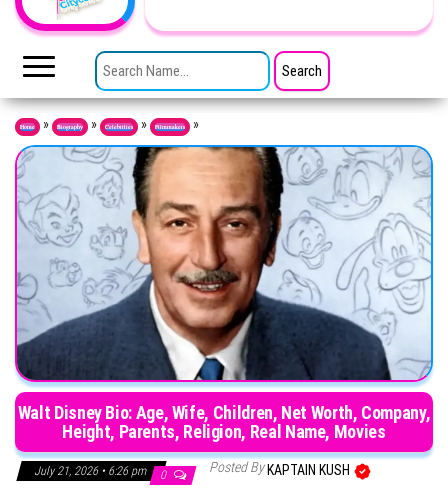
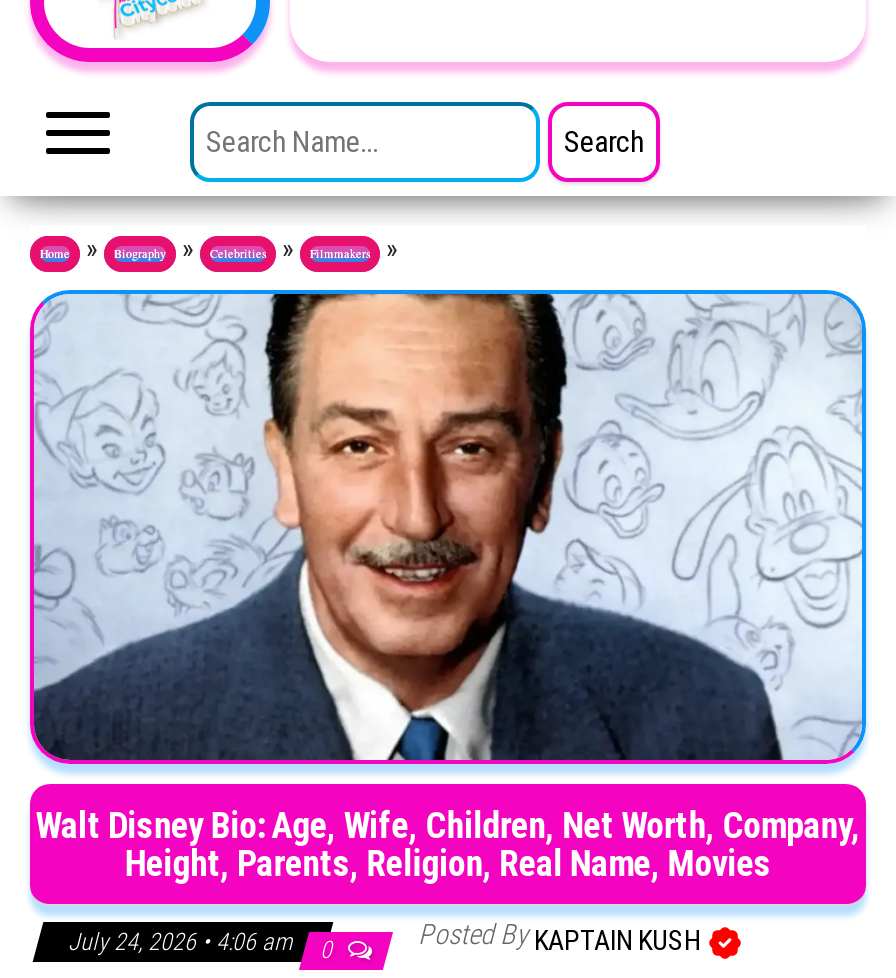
- July 21, 2026 • 6:26 pm 0
+ July 24, 2026 • 4:06 am 0
